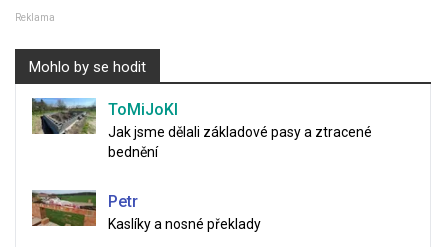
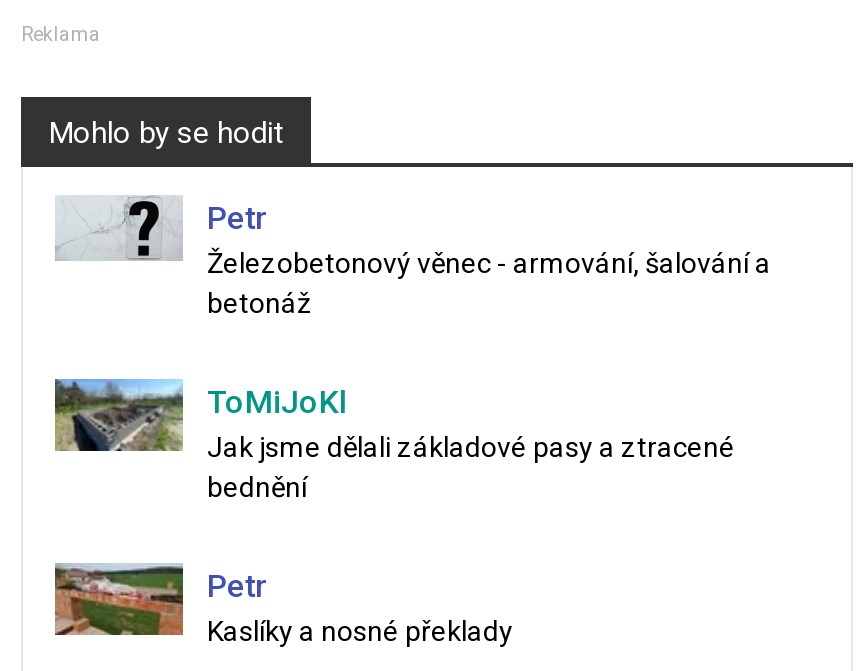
+ [image]
+ Petr
+ Železobetonový věnec - armování, šalování a
+ betonáž
